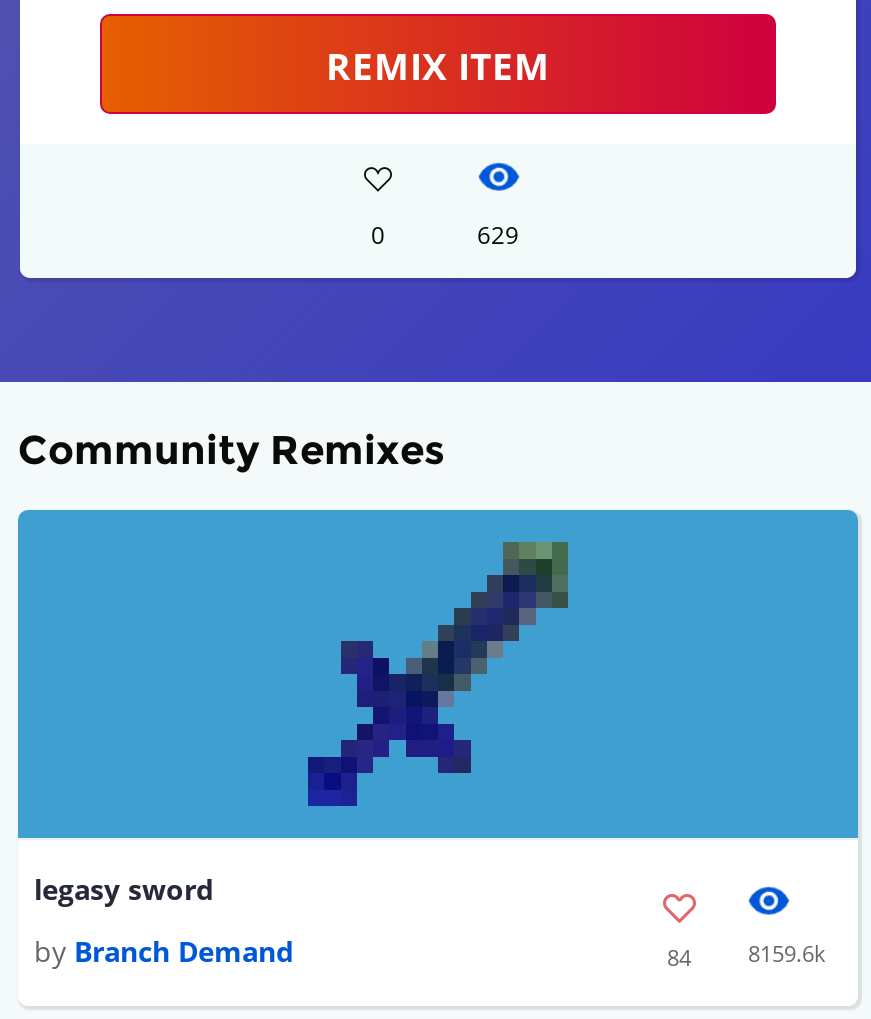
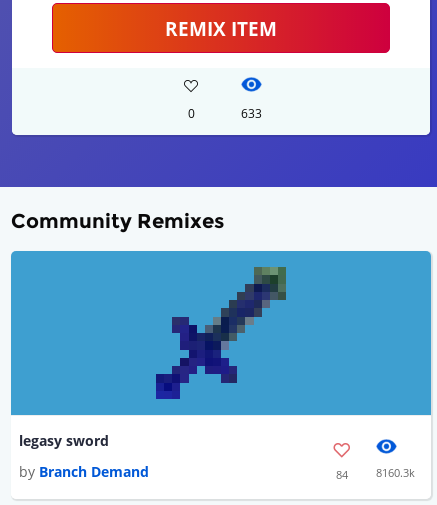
- 629
+ 633

- 84 8159.6k
+ 84 8160.3k
